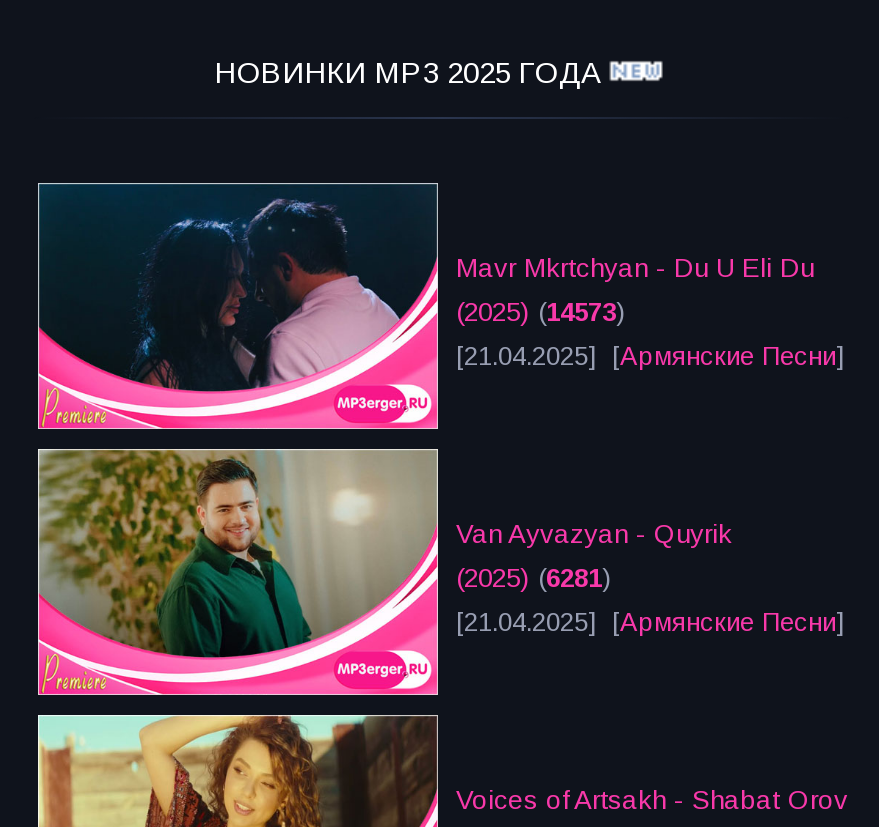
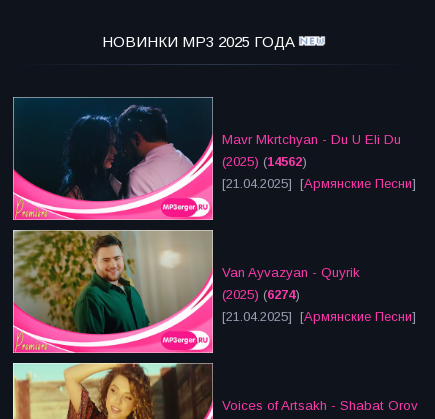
- (2025) (14573)
+ (2025) (14562)

- (2025) (6281)
+ (2025) (6274)
